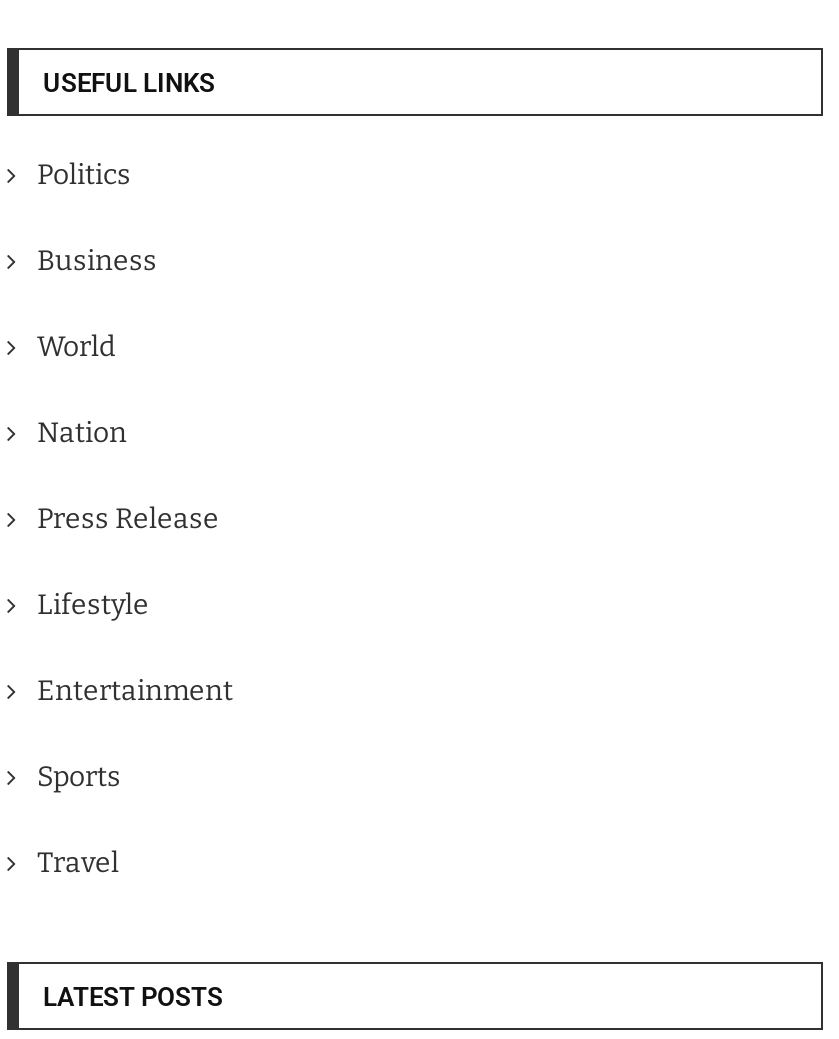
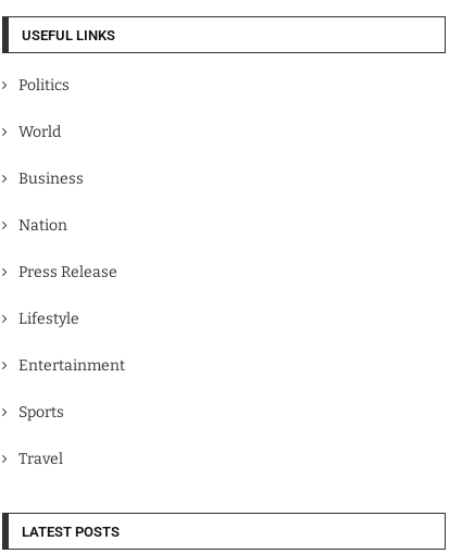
moved down: Business

moved up: World
